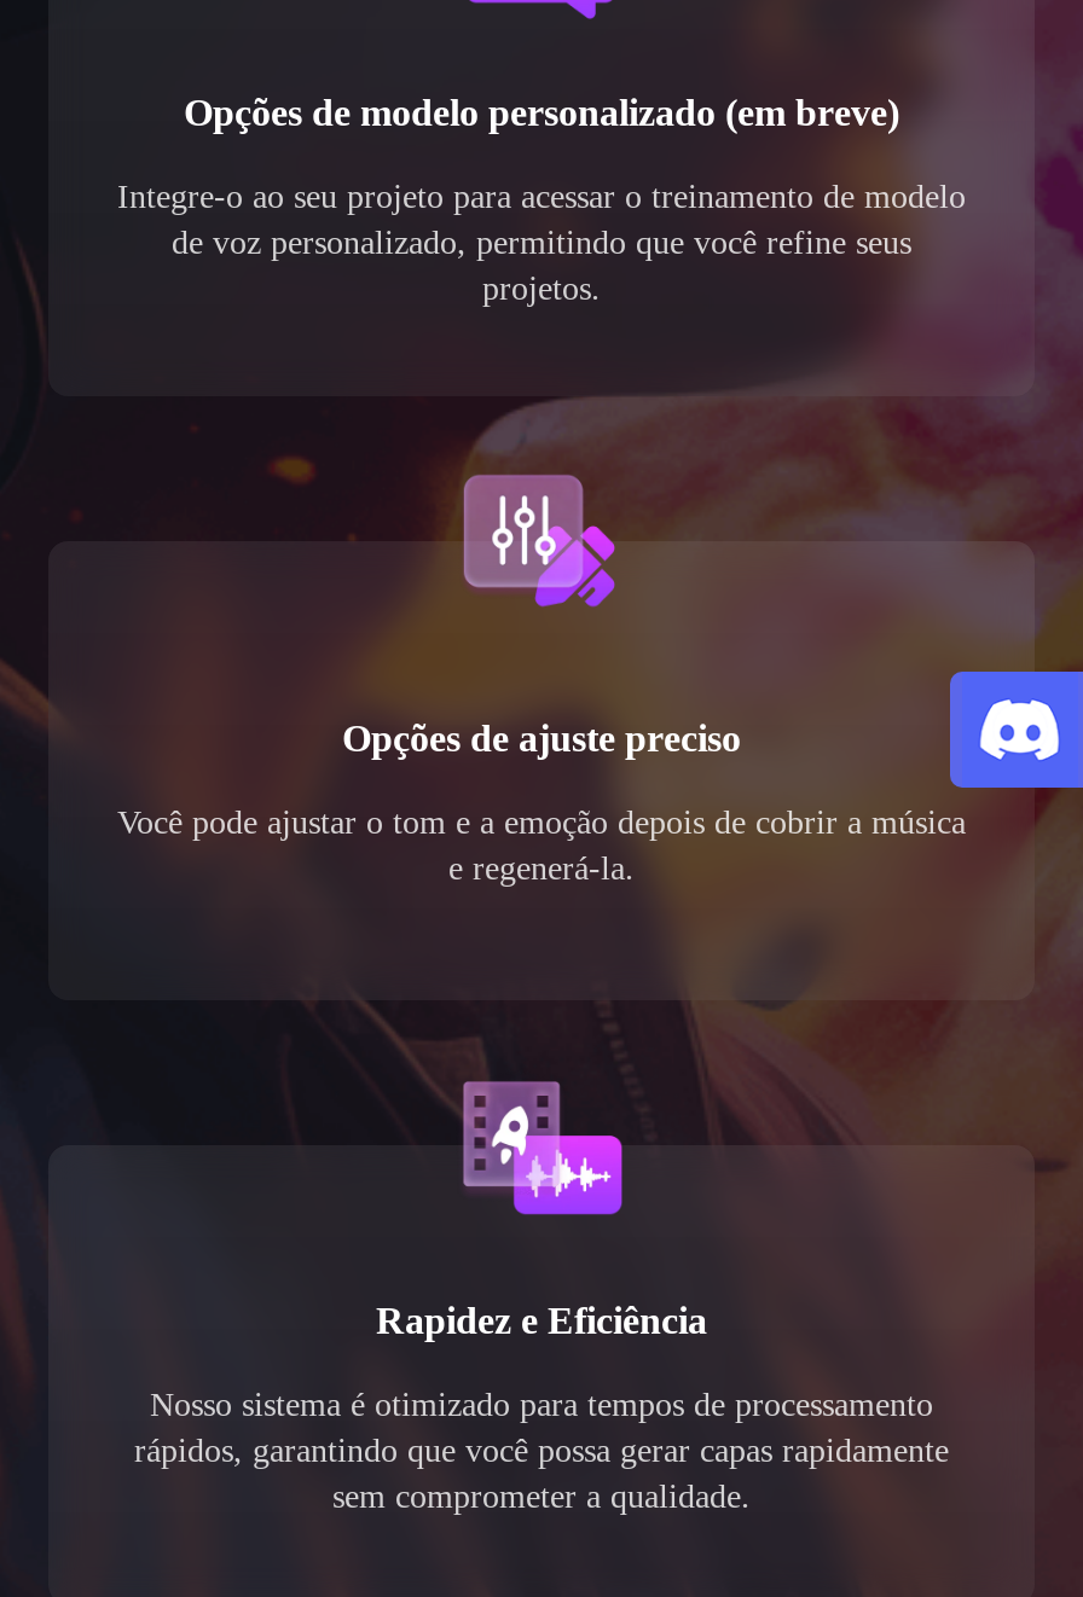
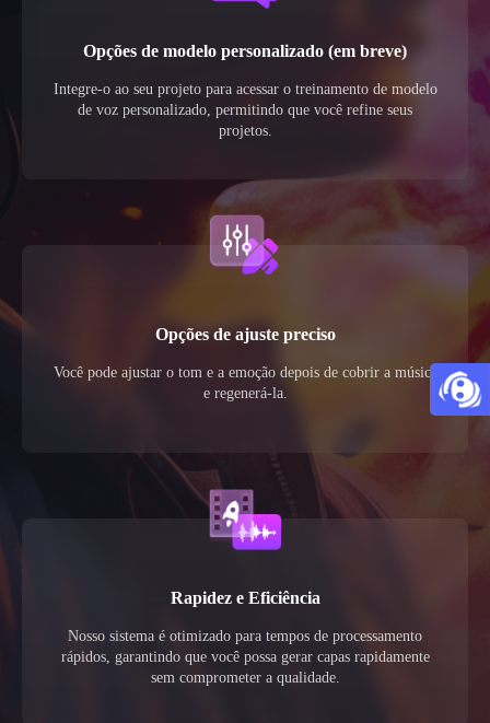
- [image]
+ [image]
